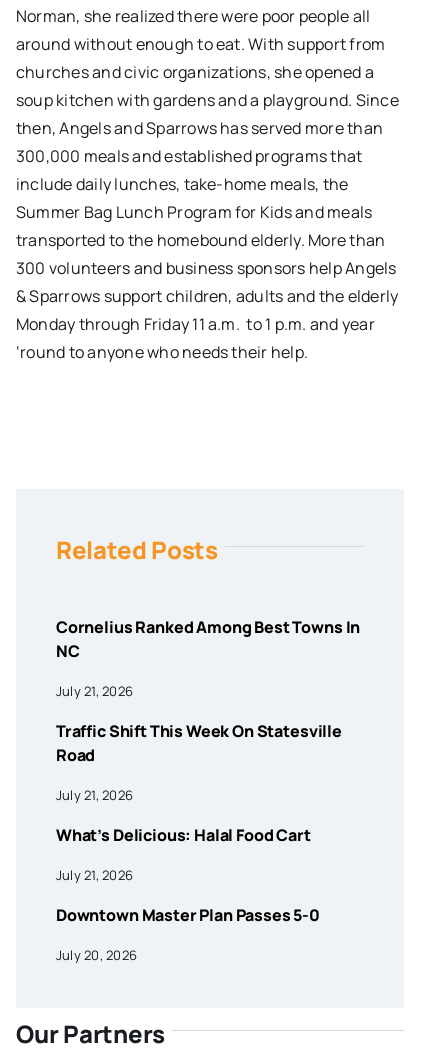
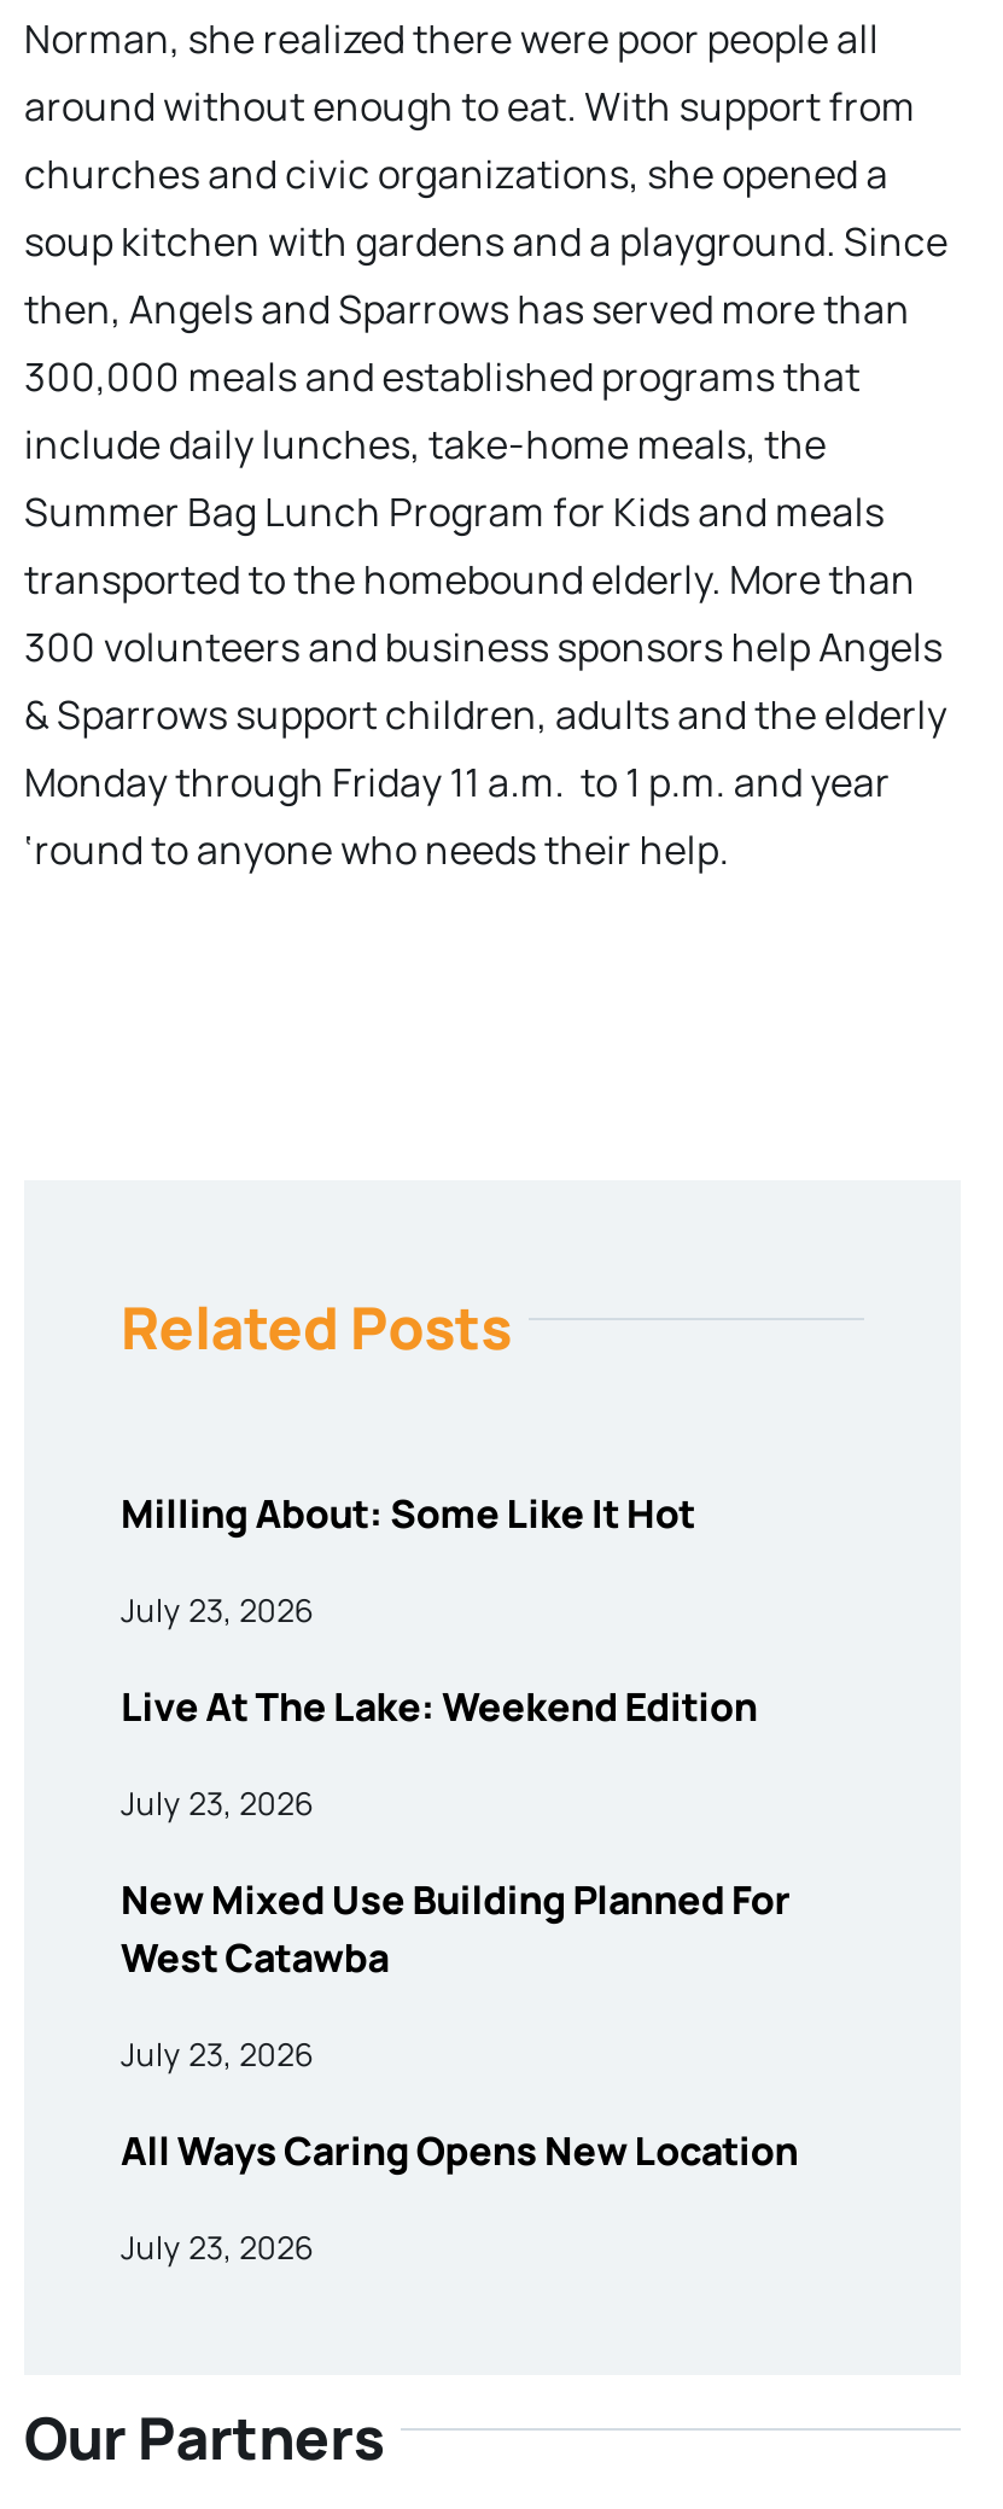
- Cornelius Ranked Among Best Towns In
- NC
+ Milling About: Some Like It Hot

- July 21, 2026
+ July 23, 2026

- Traffic Shift This Week On Statesville
- Road
+ Live At The Lake: Weekend Edition

- July 21, 2026
+ July 23, 2026

- What’s Delicious: Halal Food Cart
+ New Mixed Use Building Planned For
+ West Catawba

- July 21, 2026
+ July 23, 2026

- Downtown Master Plan Passes 5-0
+ All Ways Caring Opens New Location

- July 20, 2026
+ July 23, 2026
